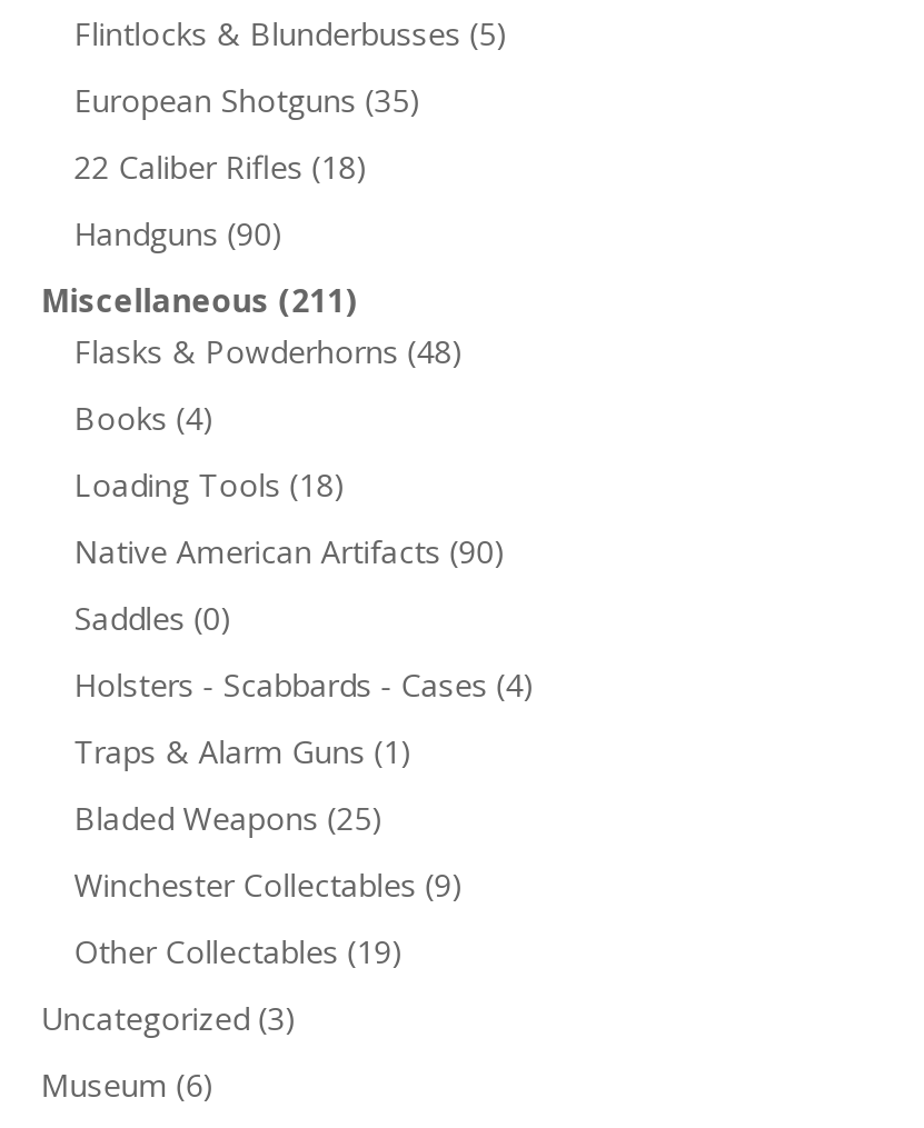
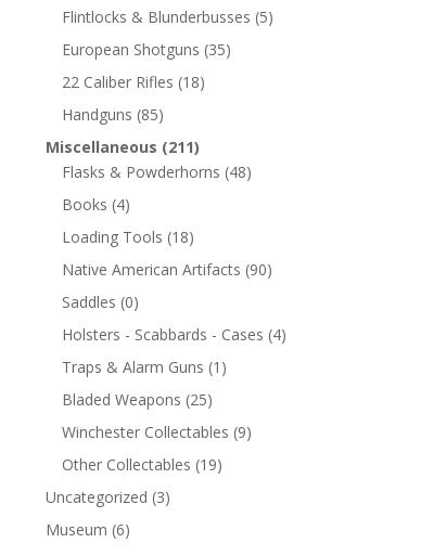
- Handguns (90)
+ Handguns (85)
